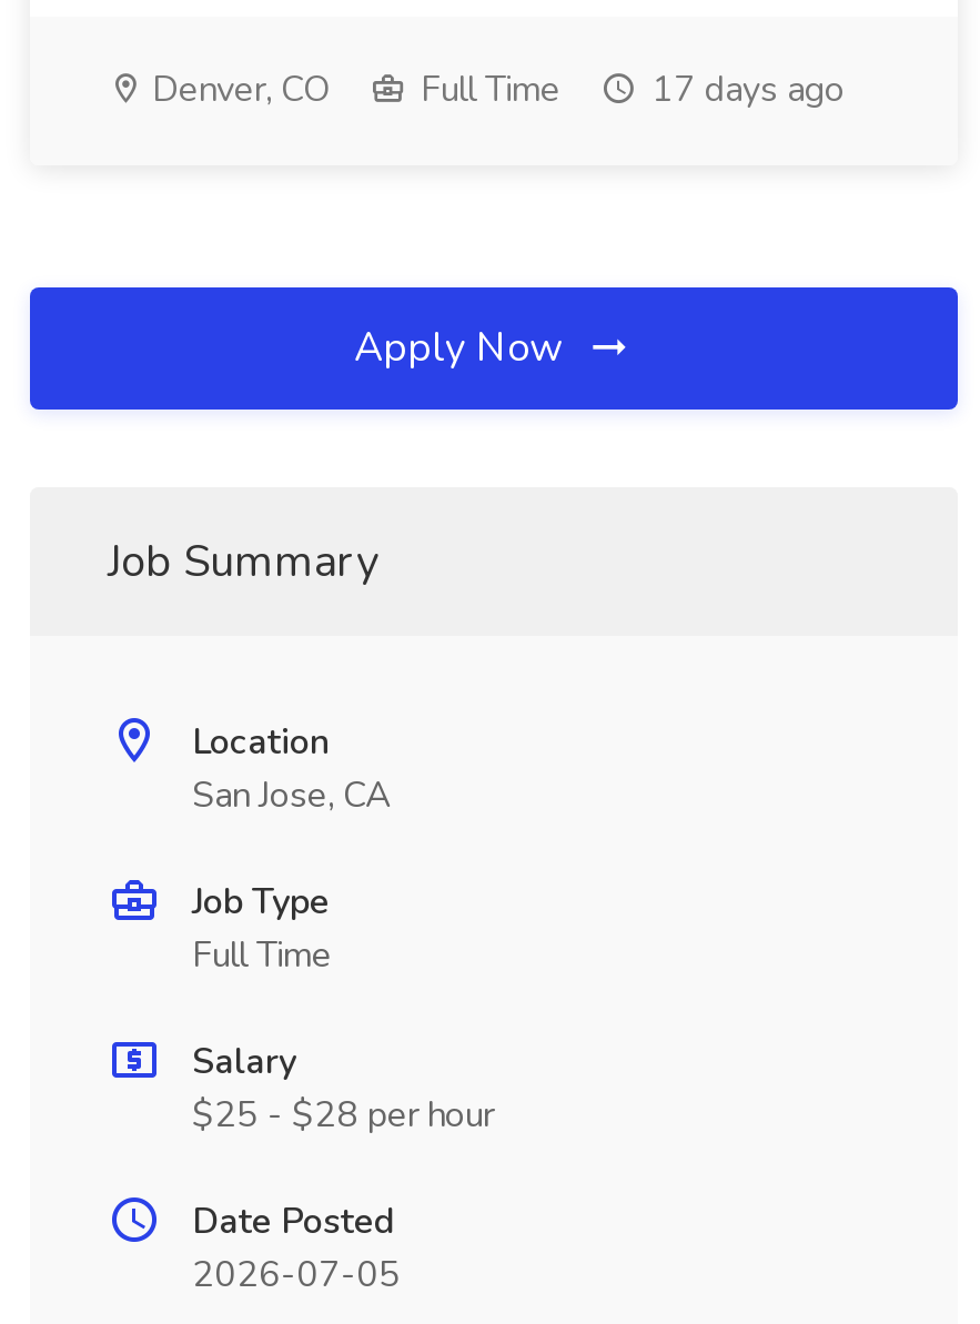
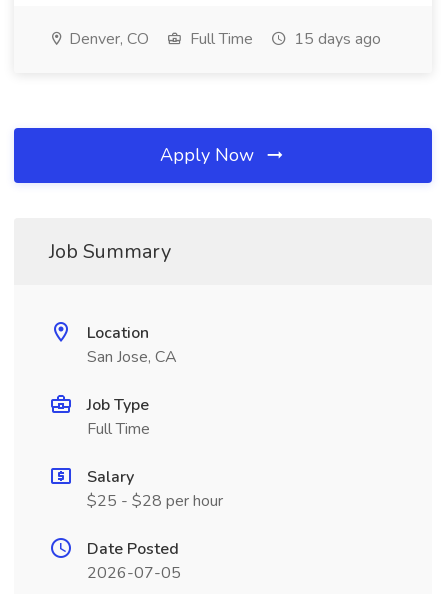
- Denver, CO Full Time 17 days ago
+ Denver, CO Full Time 15 days ago
